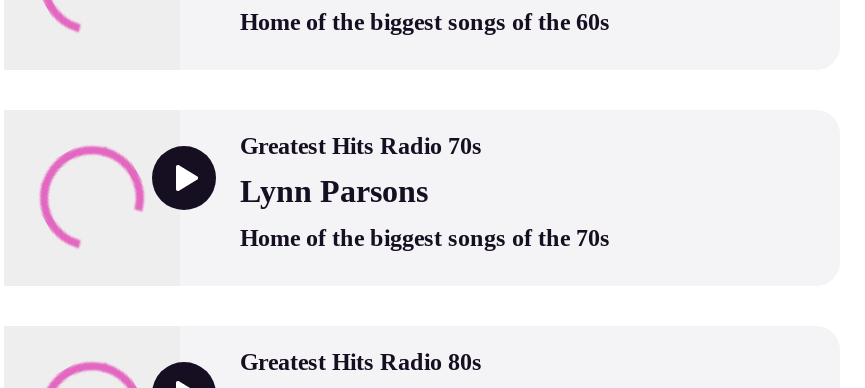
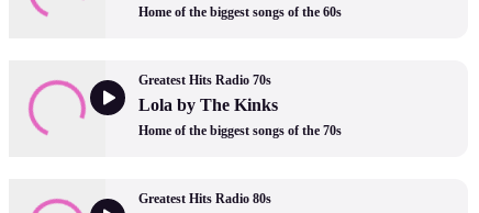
- Lynn Parsons
+ Lola by The Kinks
